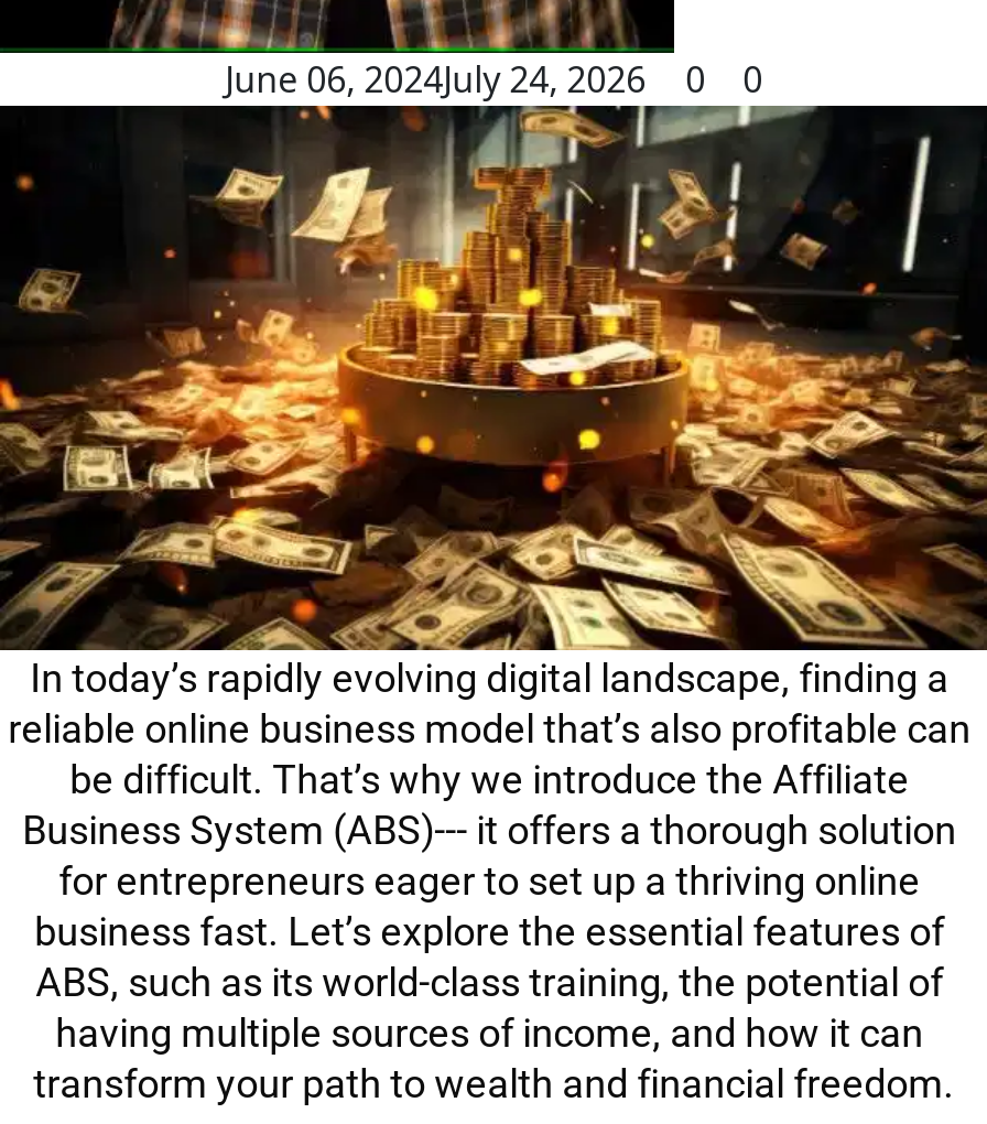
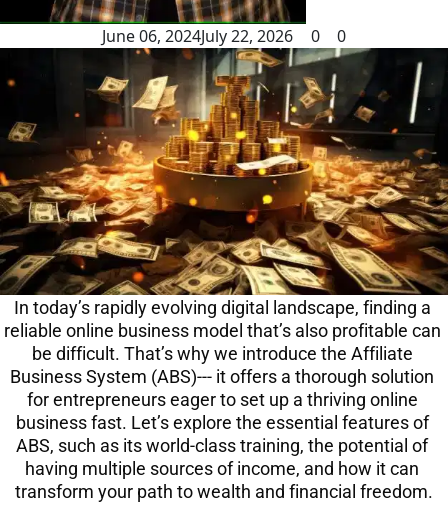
- June 06, 2024July 24, 2026 0 0
+ June 06, 2024July 22, 2026 0 0
